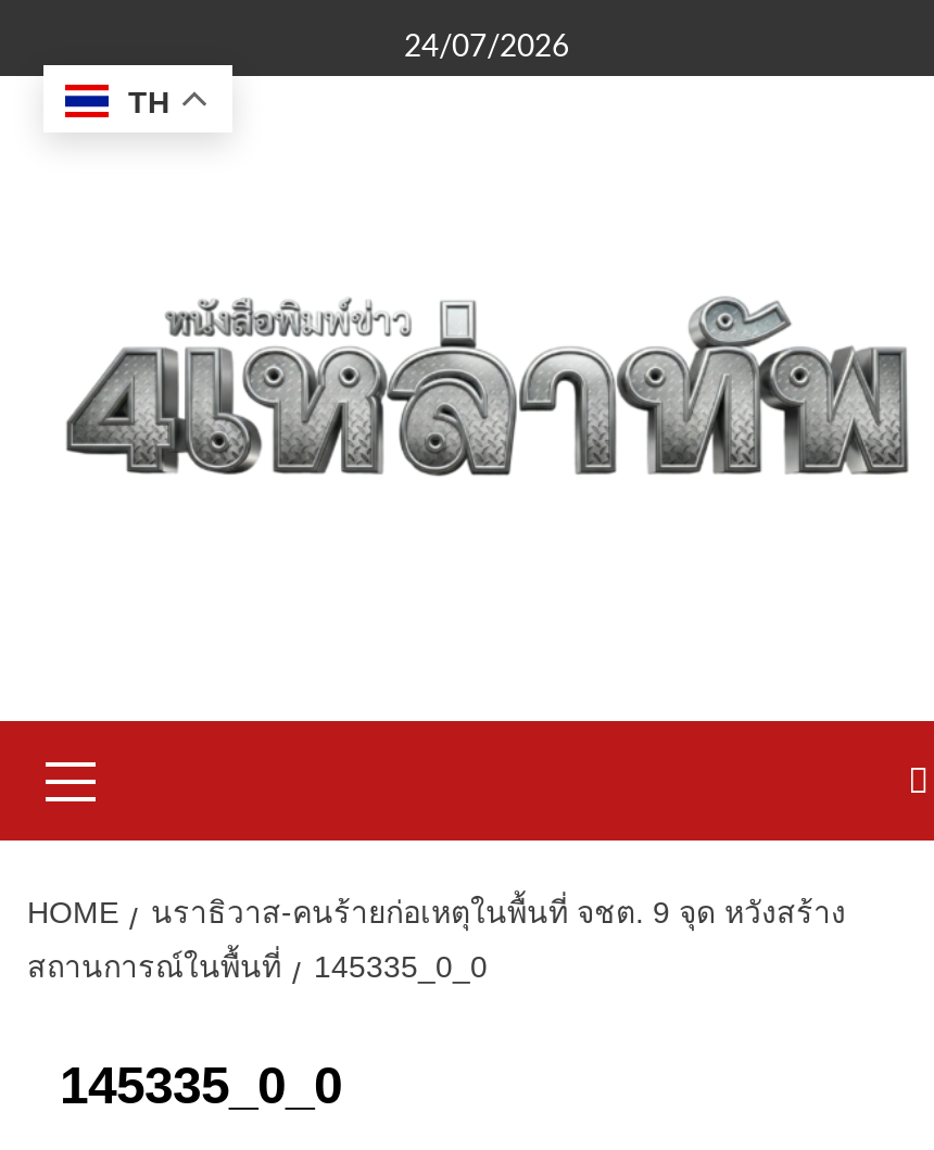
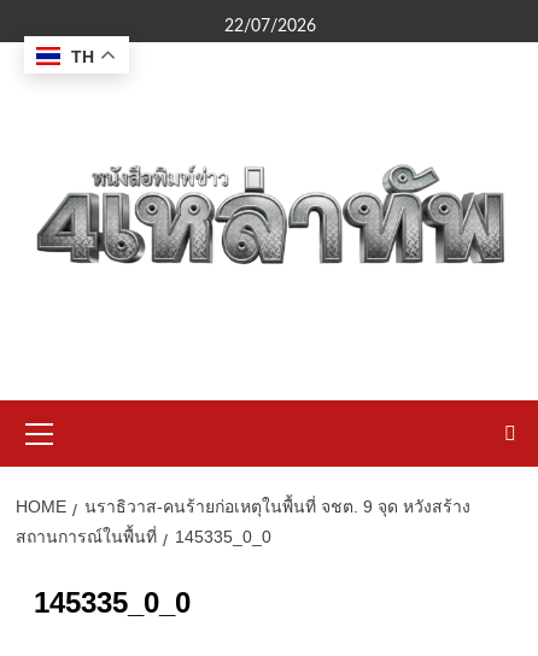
- 24/07/2026
+ 22/07/2026
